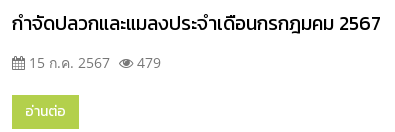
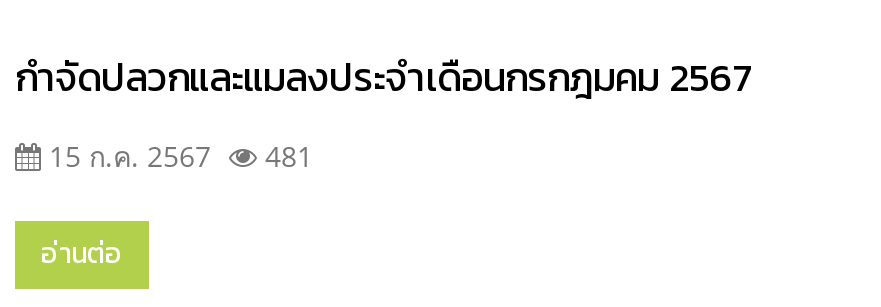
- 15 ก.ค. 2567 479
+ 15 ก.ค. 2567 481
